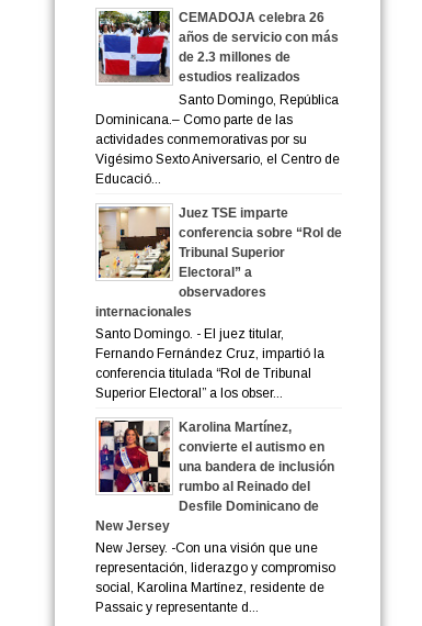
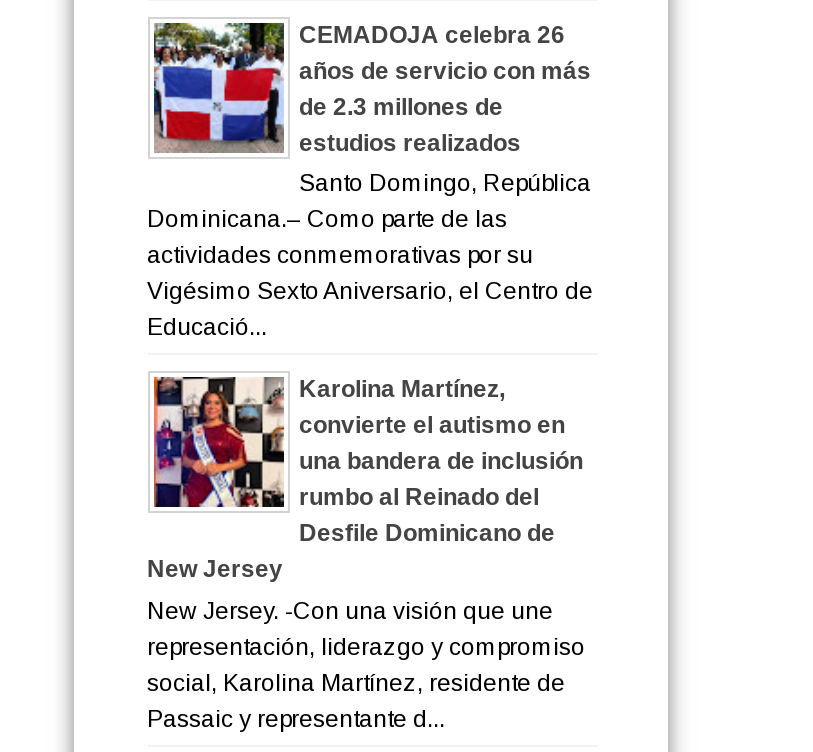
- [image]
- Juez TSE imparte
- conferencia sobre “Rol de
- Tribunal Superior
- Electoral” a
- observadores
- internacionales
- Santo Domingo. - El juez titular,
- Fernando Fernández Cruz, impartió la
- conferencia titulada “Rol de Tribunal
- Superior Electoral” a los obser...
